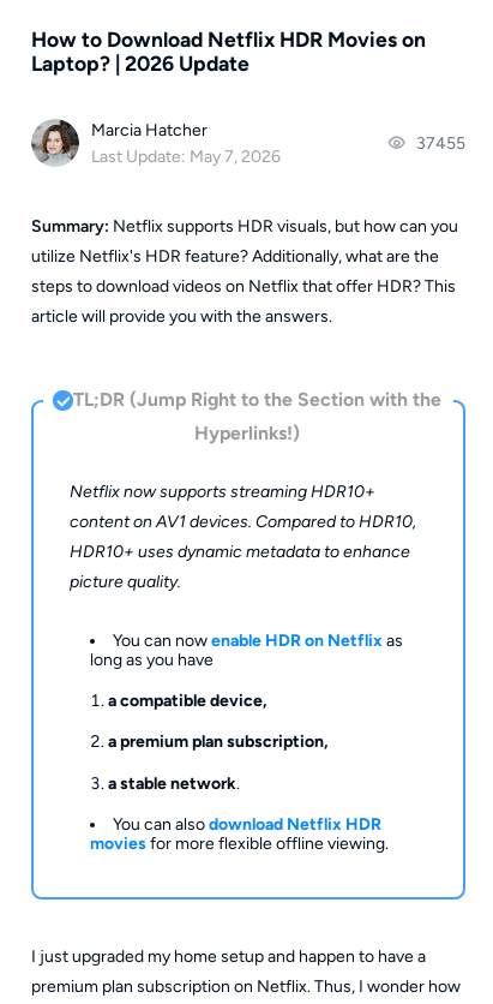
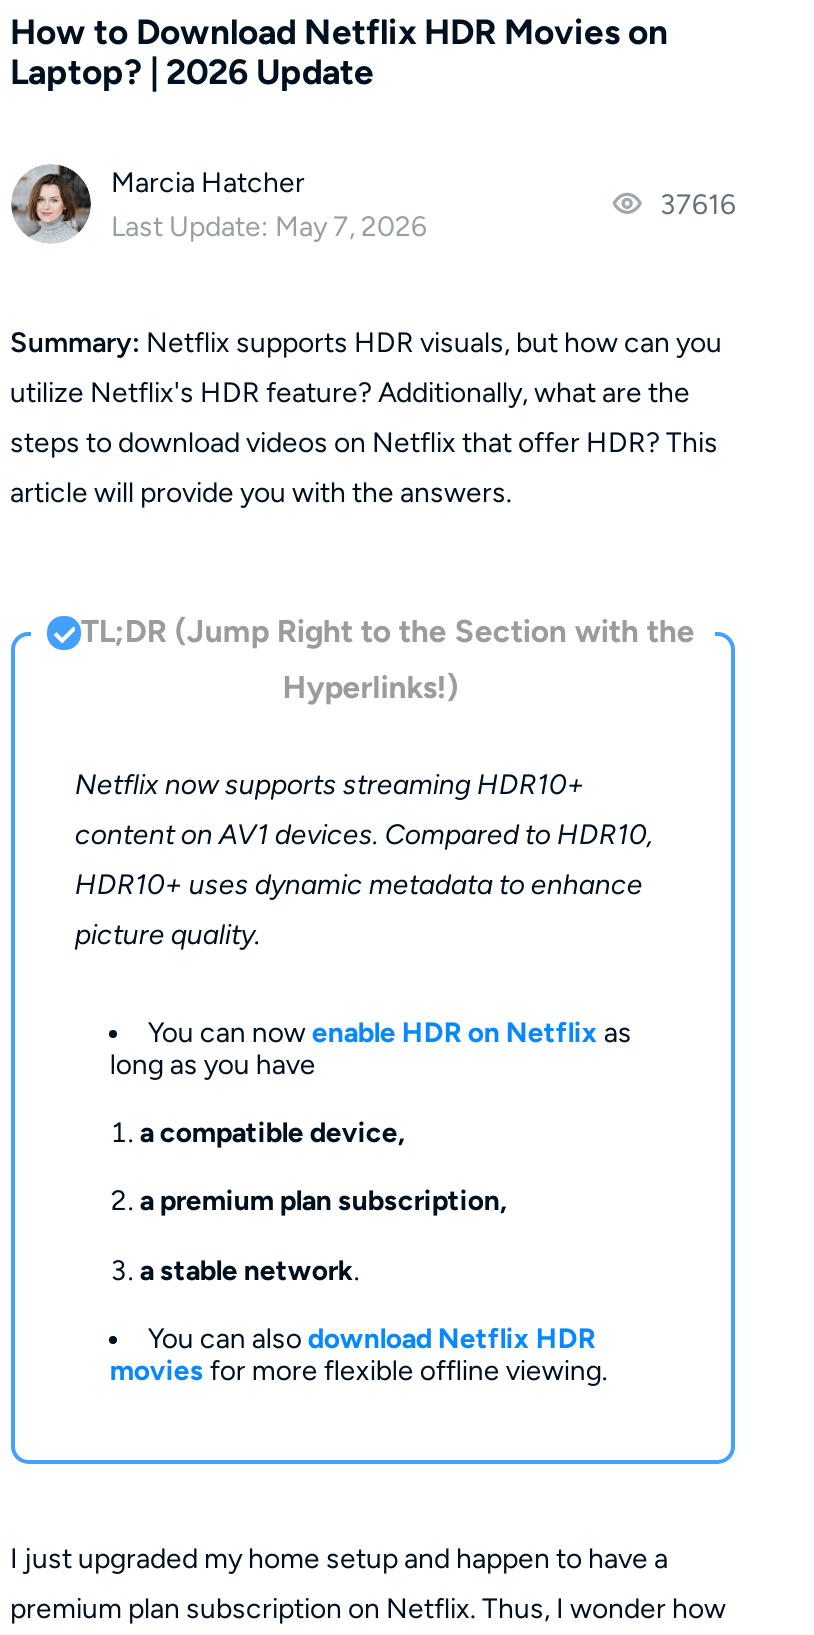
- 37455
+ 37616
